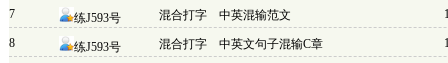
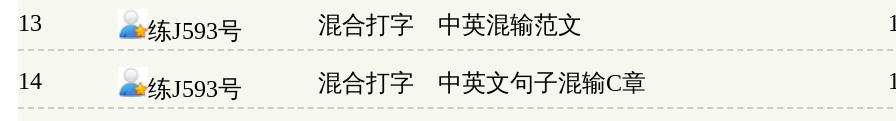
- 7
+ 13

- 8
+ 14
